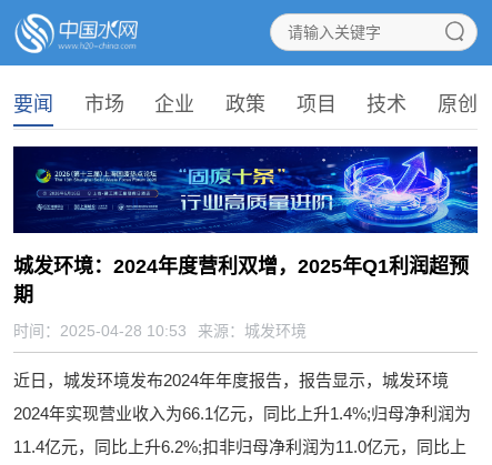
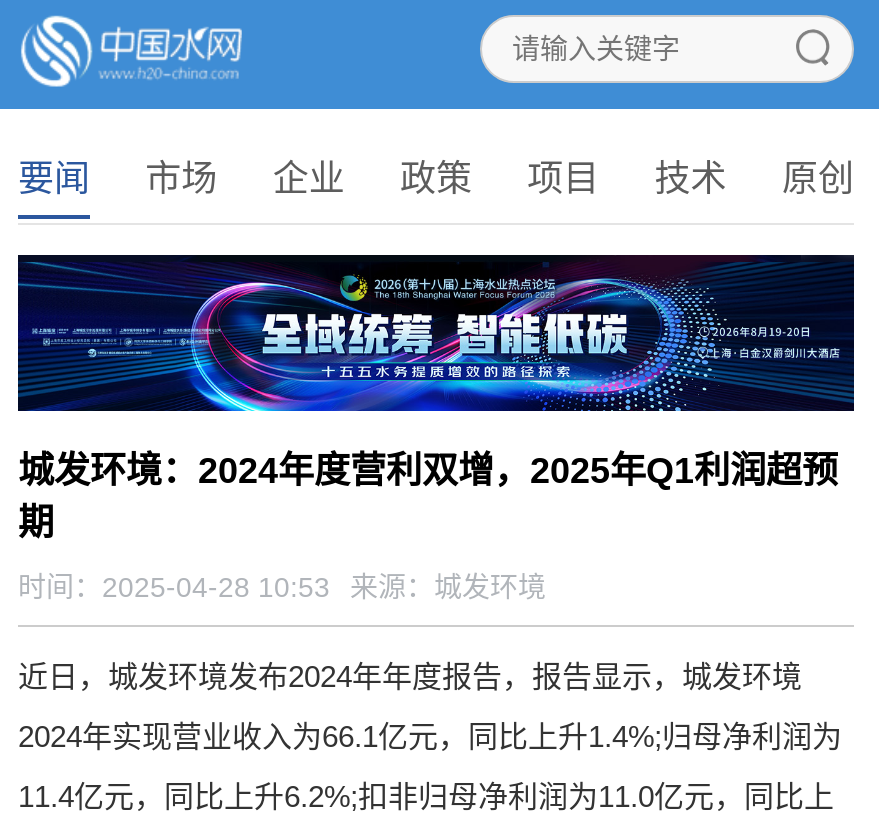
- [image]
+ [image]
